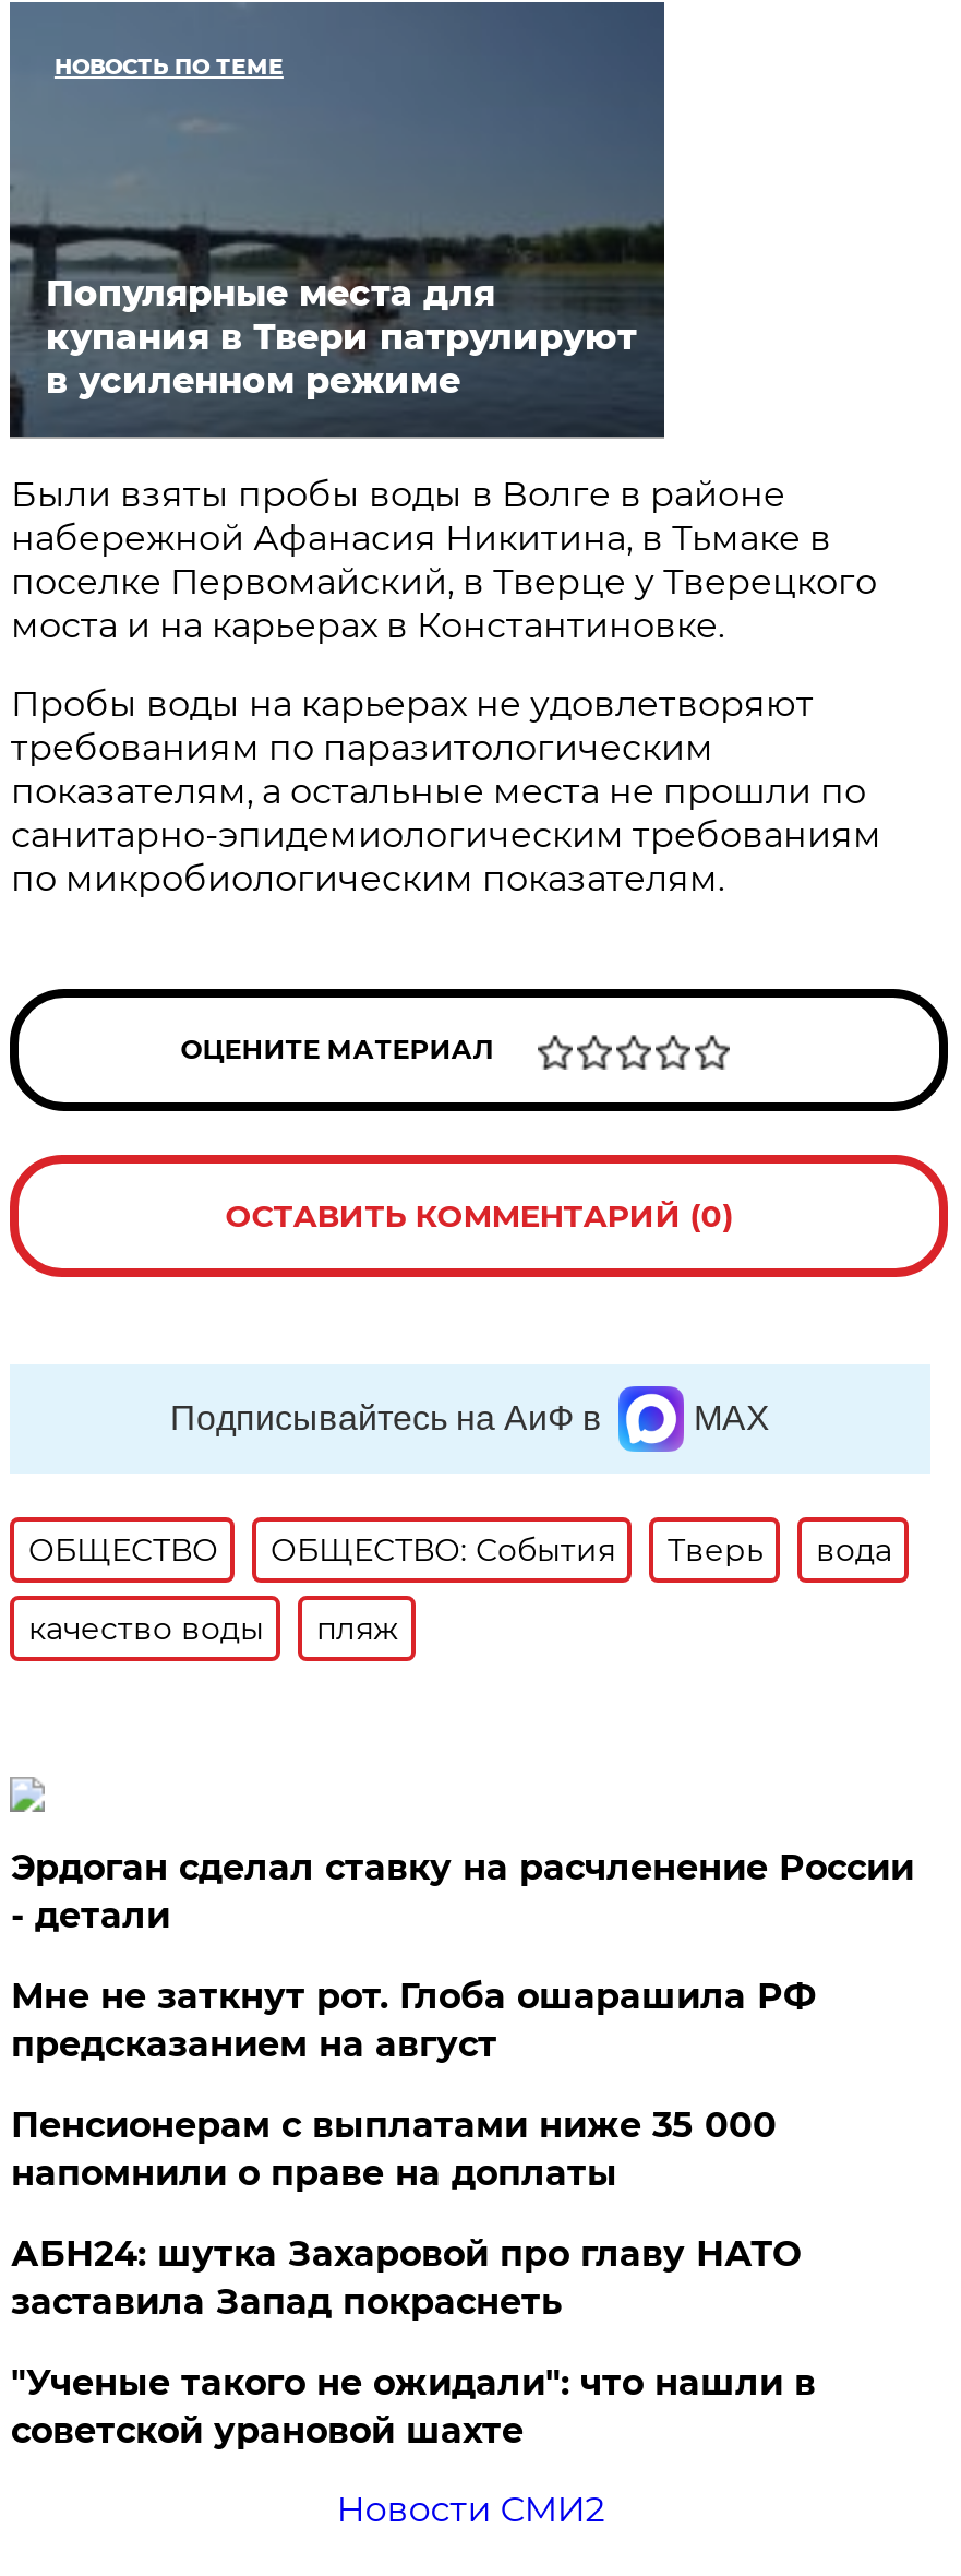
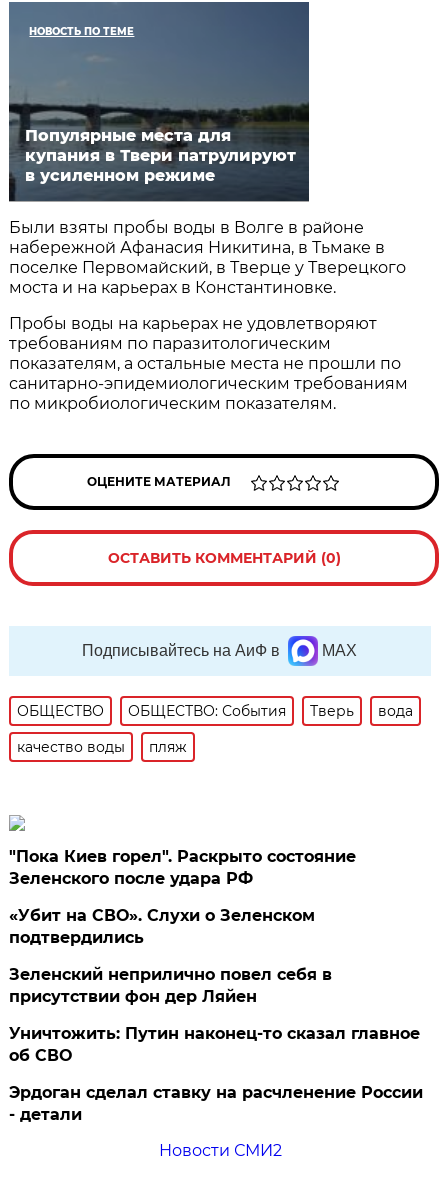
+ "Пока Киев горел". Раскрыто состояние
+ Зеленского после удара РФ
+ «Убит на СВО». Слухи о Зеленском
+ подтвердились
+ Зеленский неприлично повел cебя в
+ присутствии фон дер Ляйен
+ Уничтожить: Путин наконец-то сказал главное
+ об СВО

moved down: Эрдоган сделал ставку на расчленение России | - детали

- Мне не заткнут рот. Глоба ошарашила РФ
- предсказанием на август
- Пенсионерам с выплатами ниже 35 000
- напомнили о праве на доплаты
- АБН24: шутка Захаровой про главу НАТО
- заставила Запад покраснеть
- "Ученые такого не ожидали": что нашли в
- советской урановой шахте
